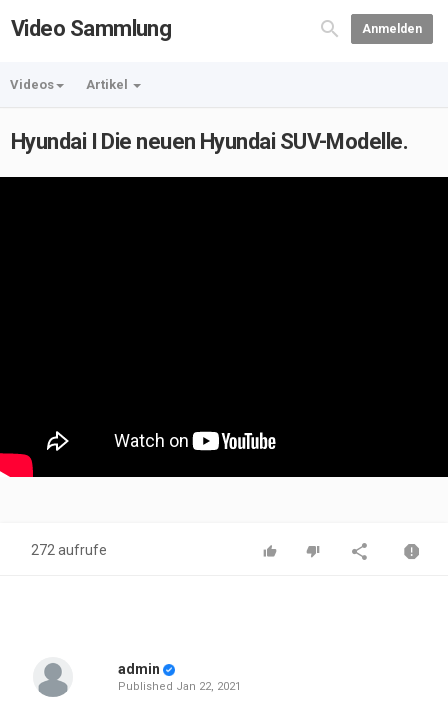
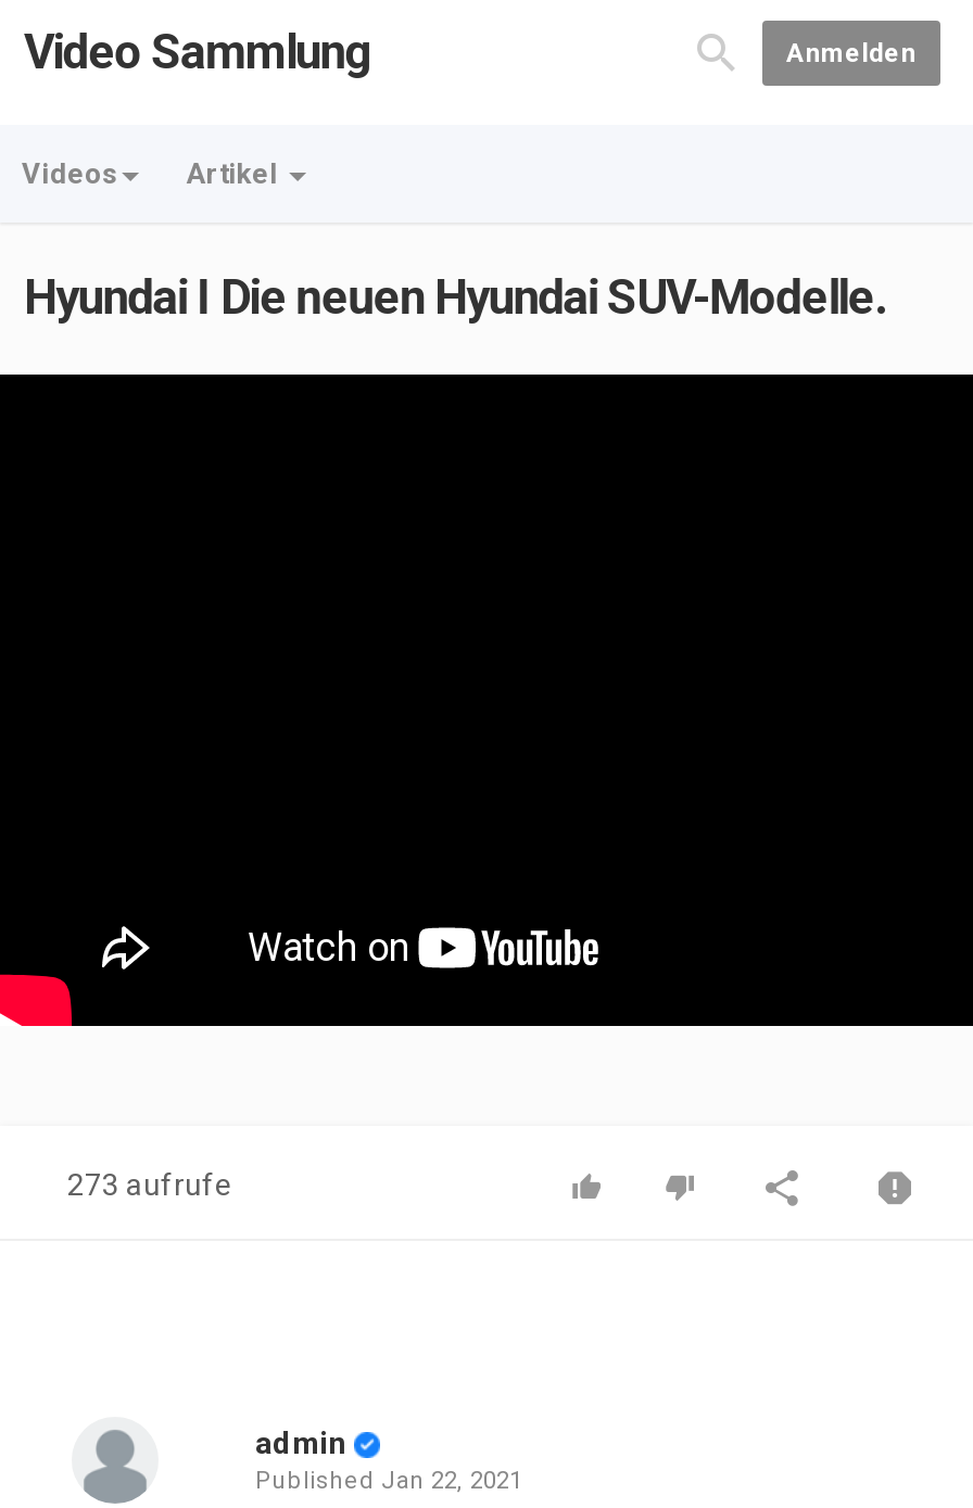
- 272 aufrufe
+ 273 aufrufe
